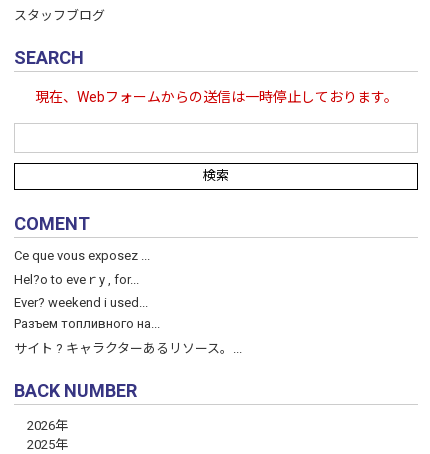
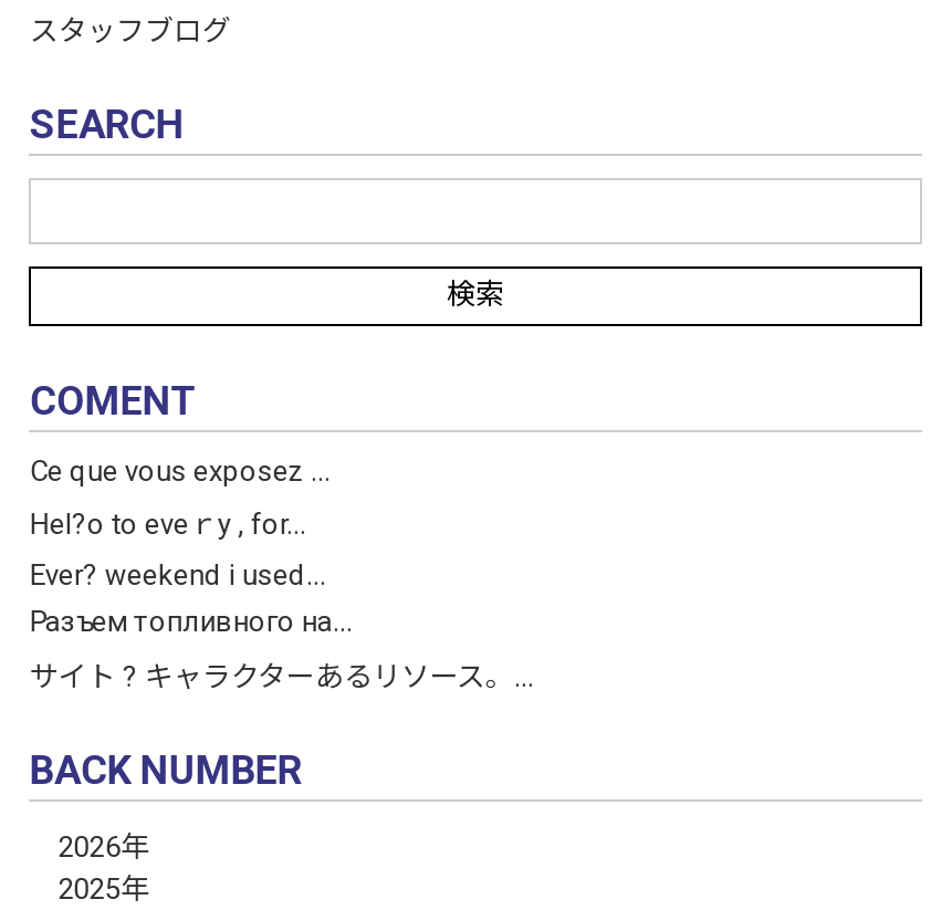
- 現在、Webフォームからの送信は一時停止しております。
